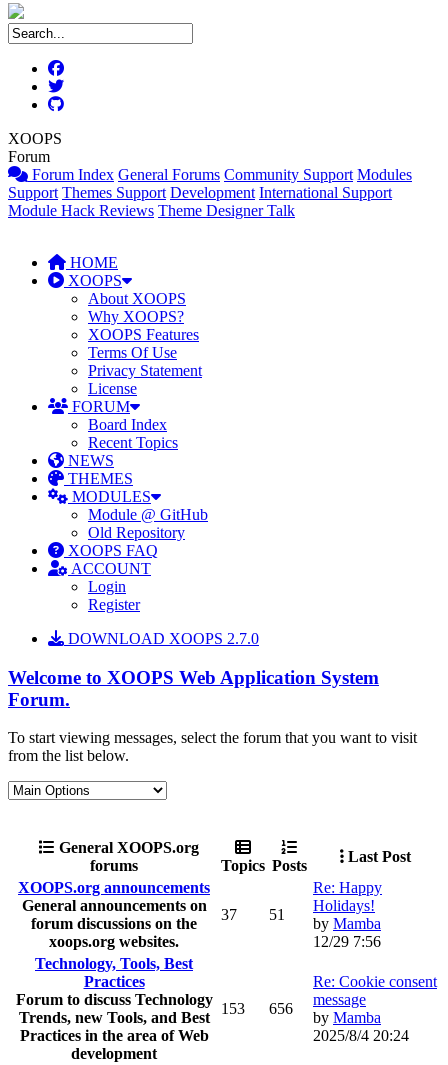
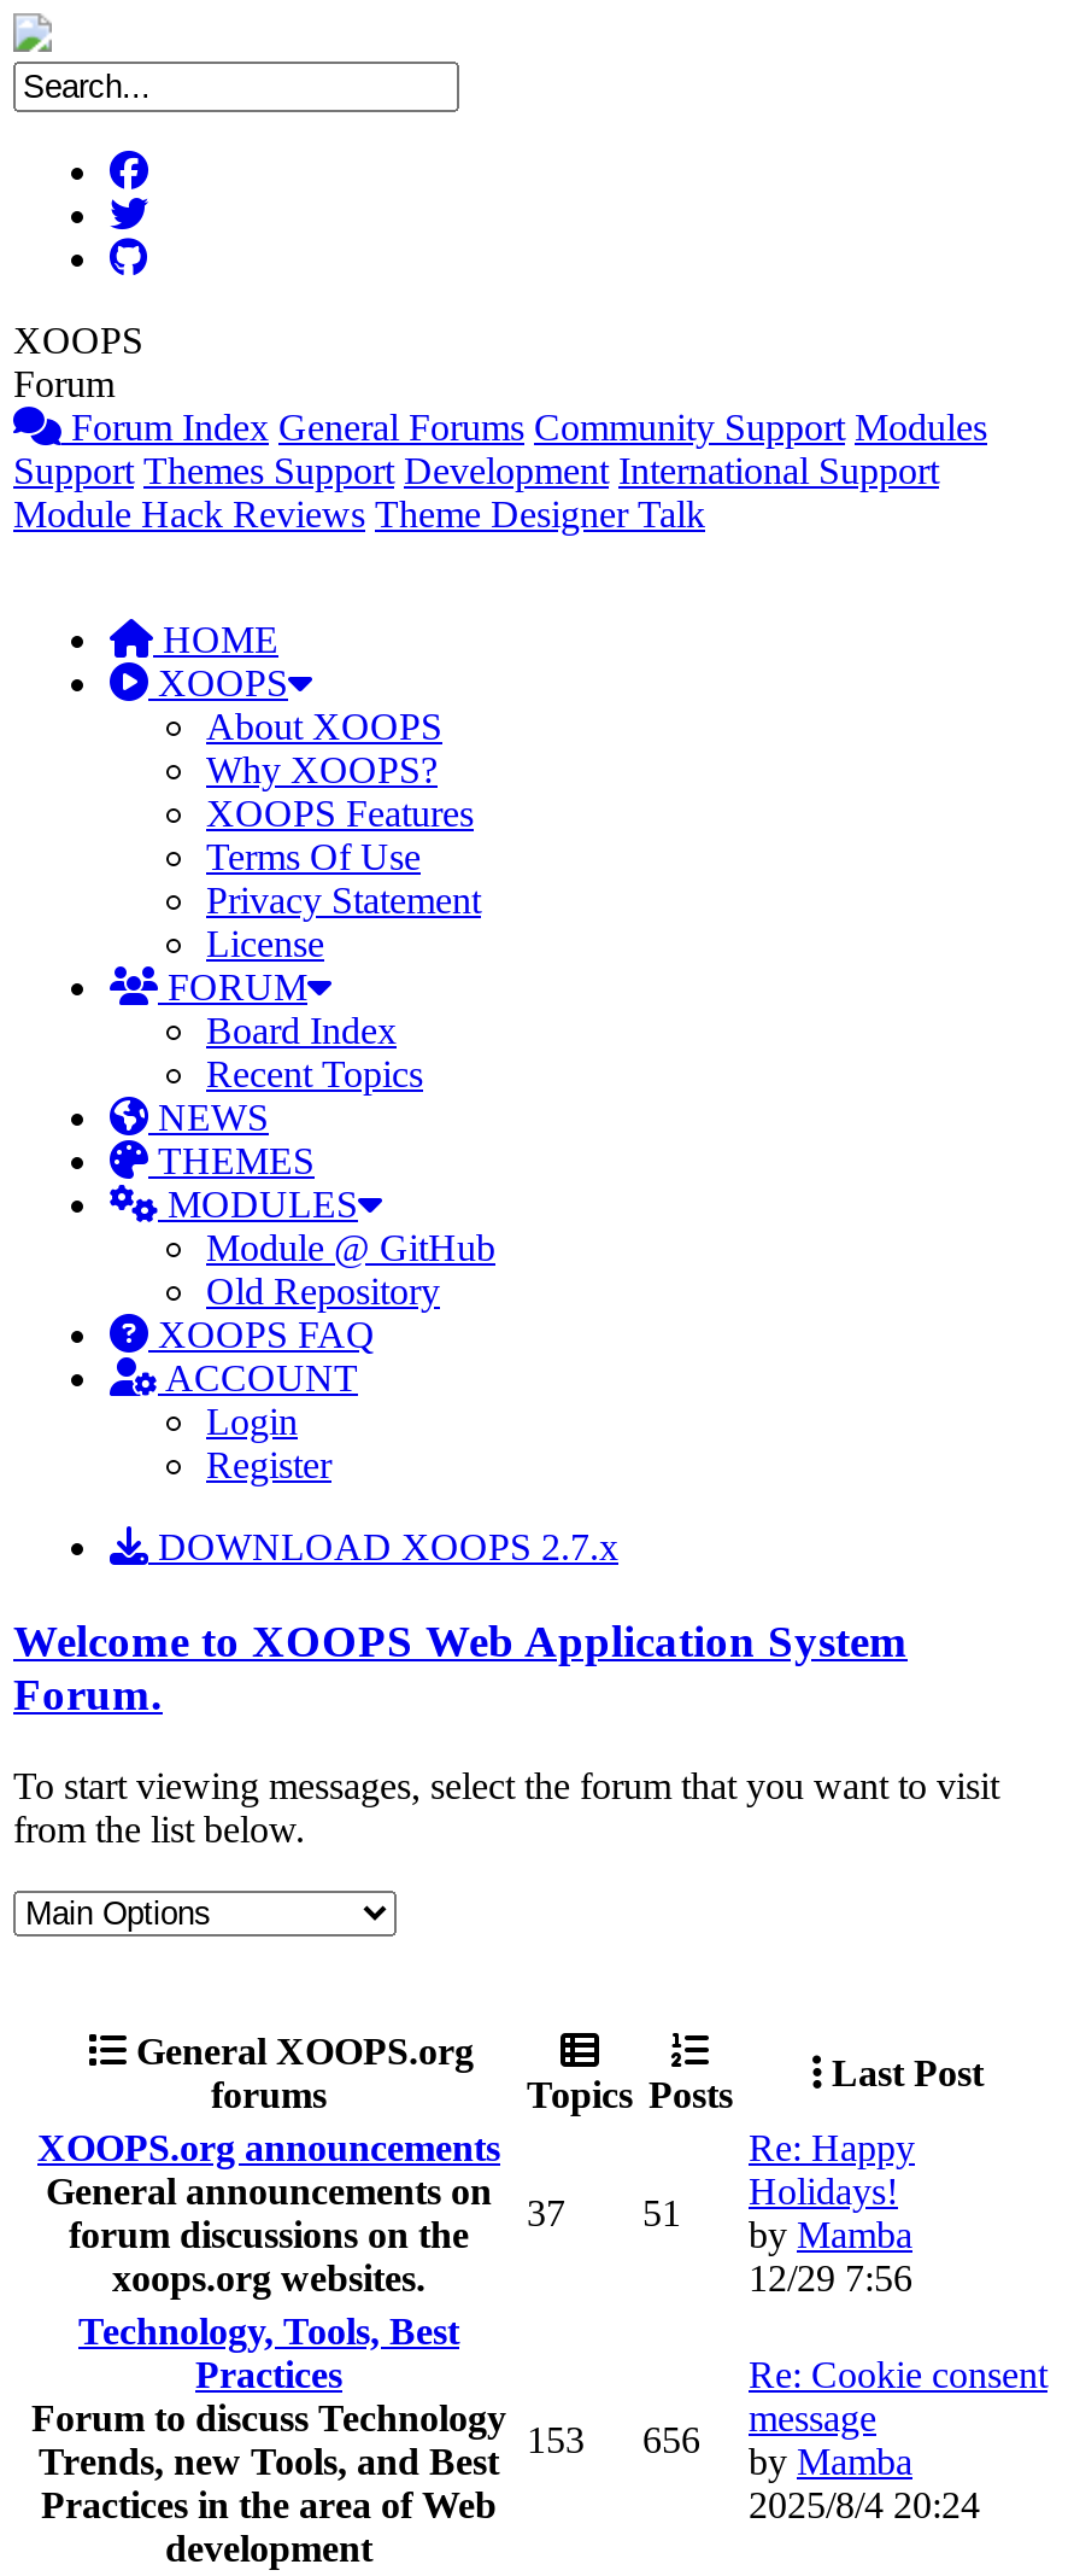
- DOWNLOAD XOOPS 2.7.0
+ DOWNLOAD XOOPS 2.7.x
